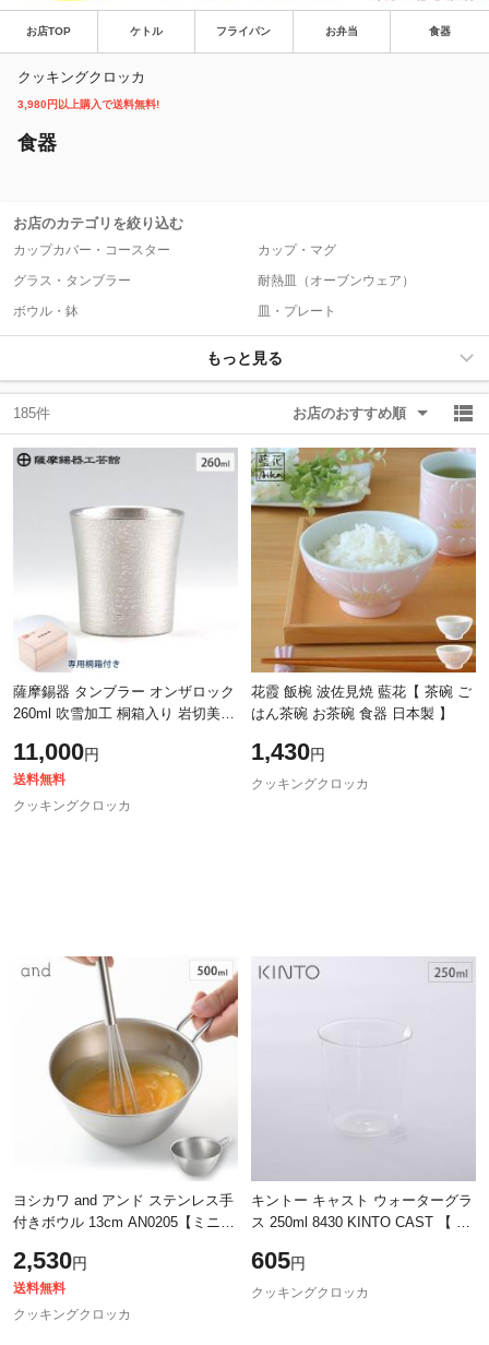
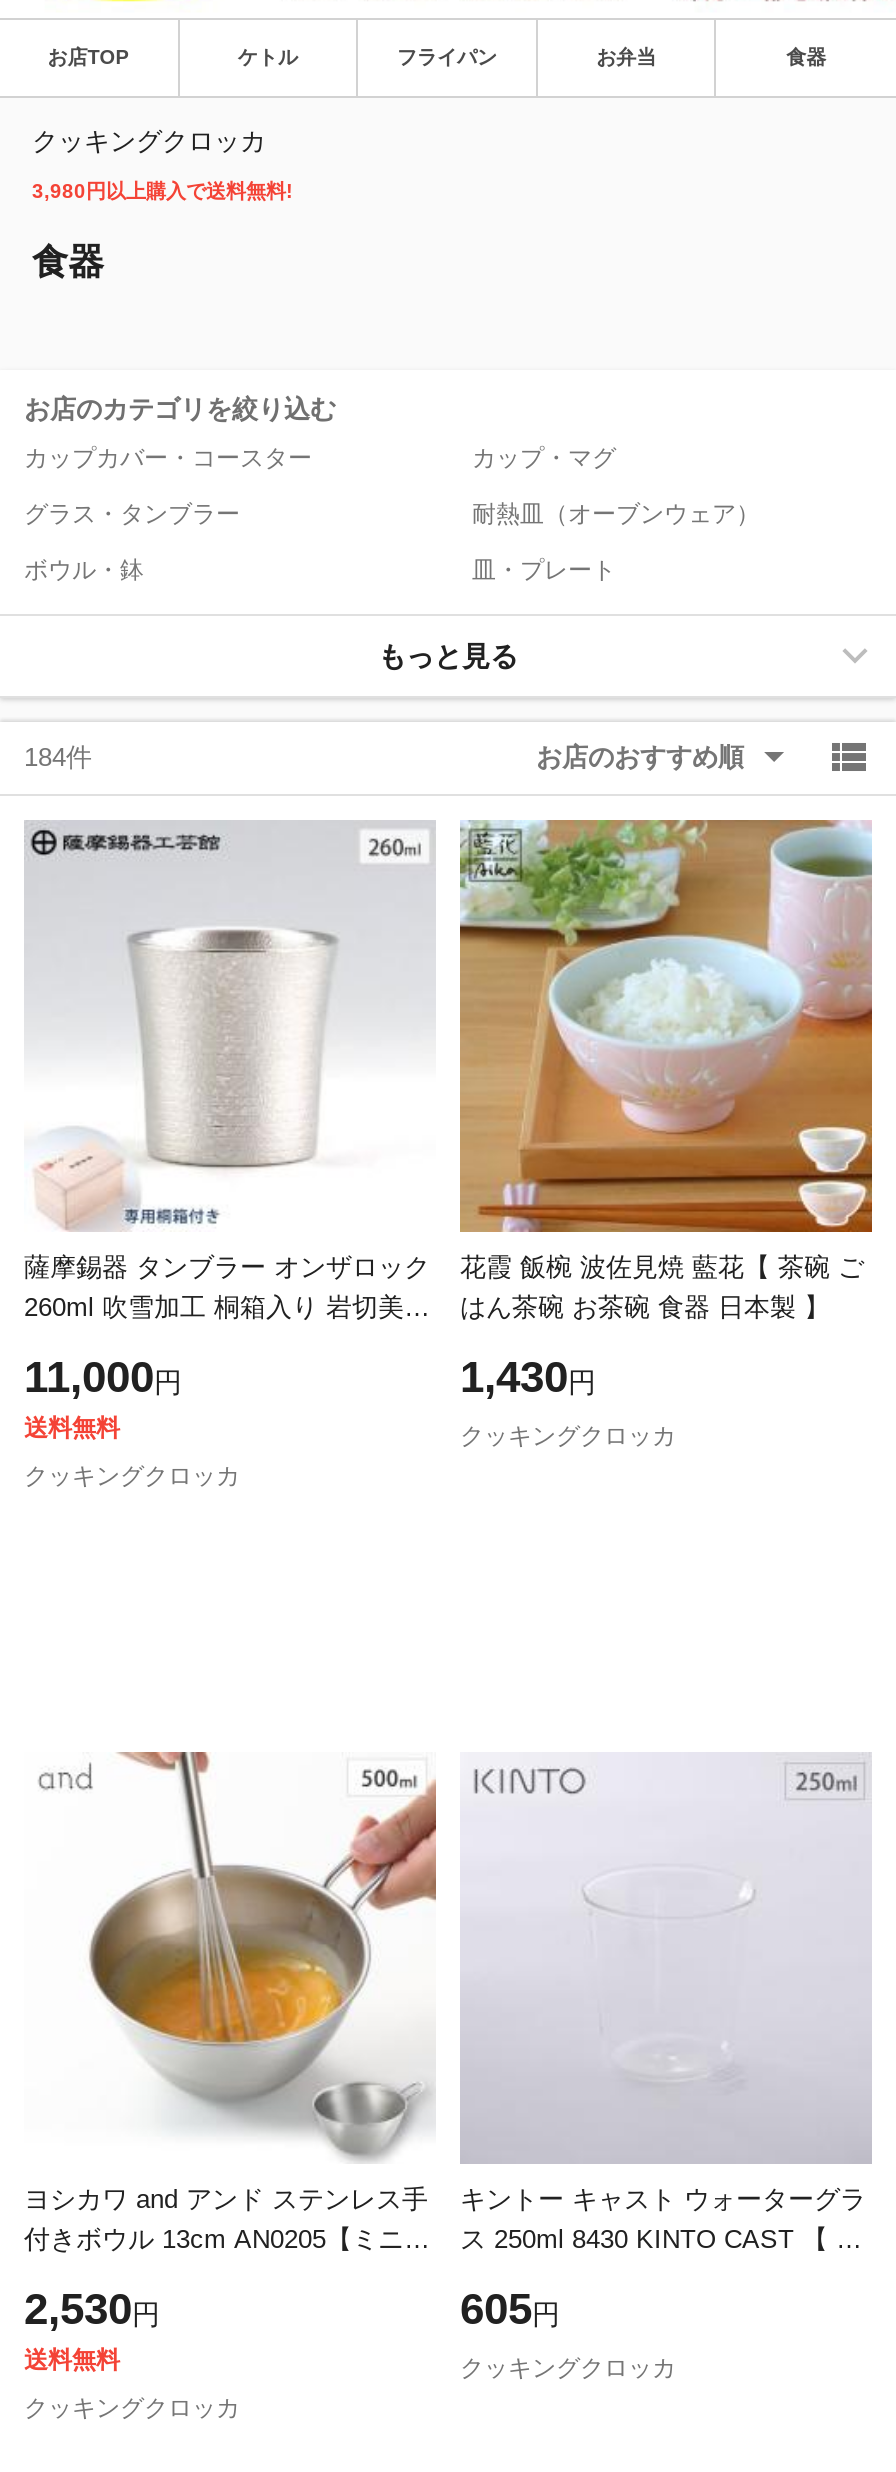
- 185件
+ 184件
